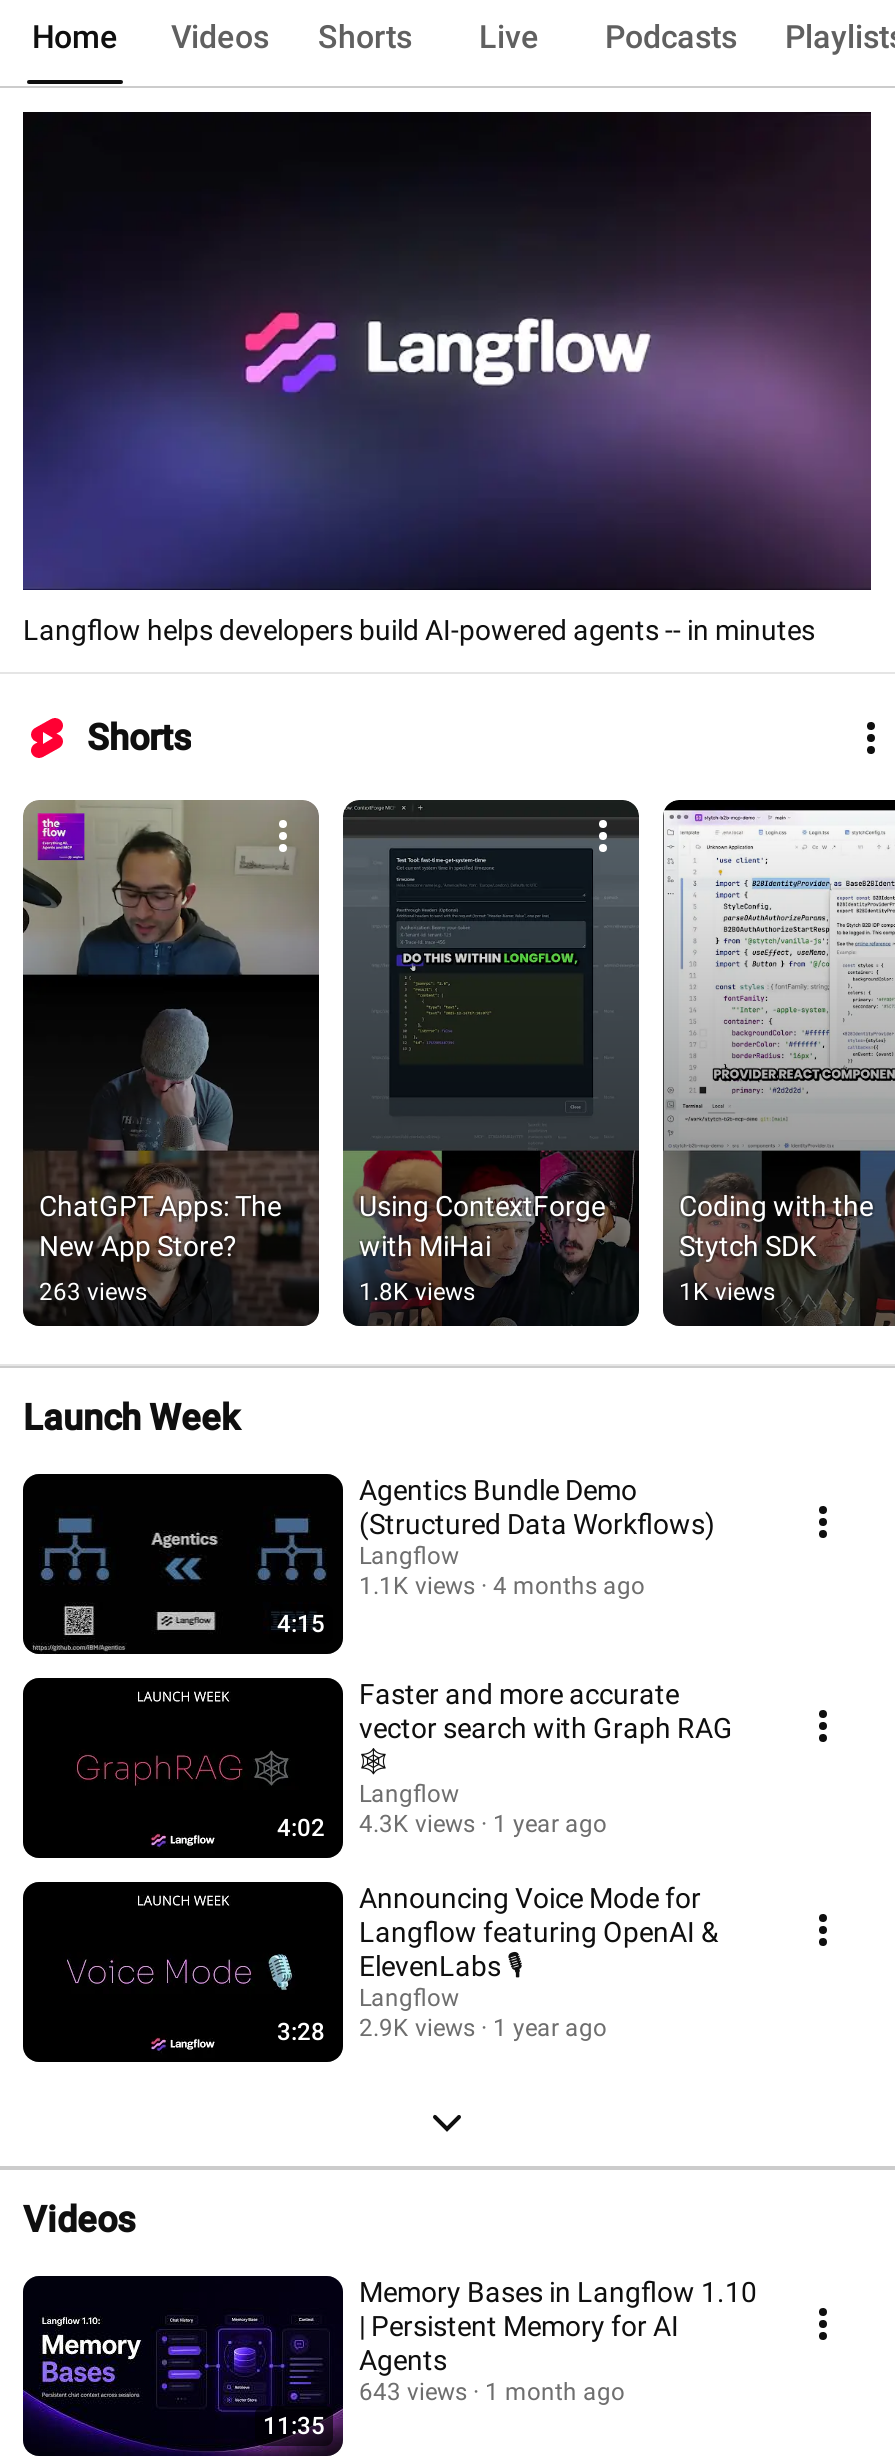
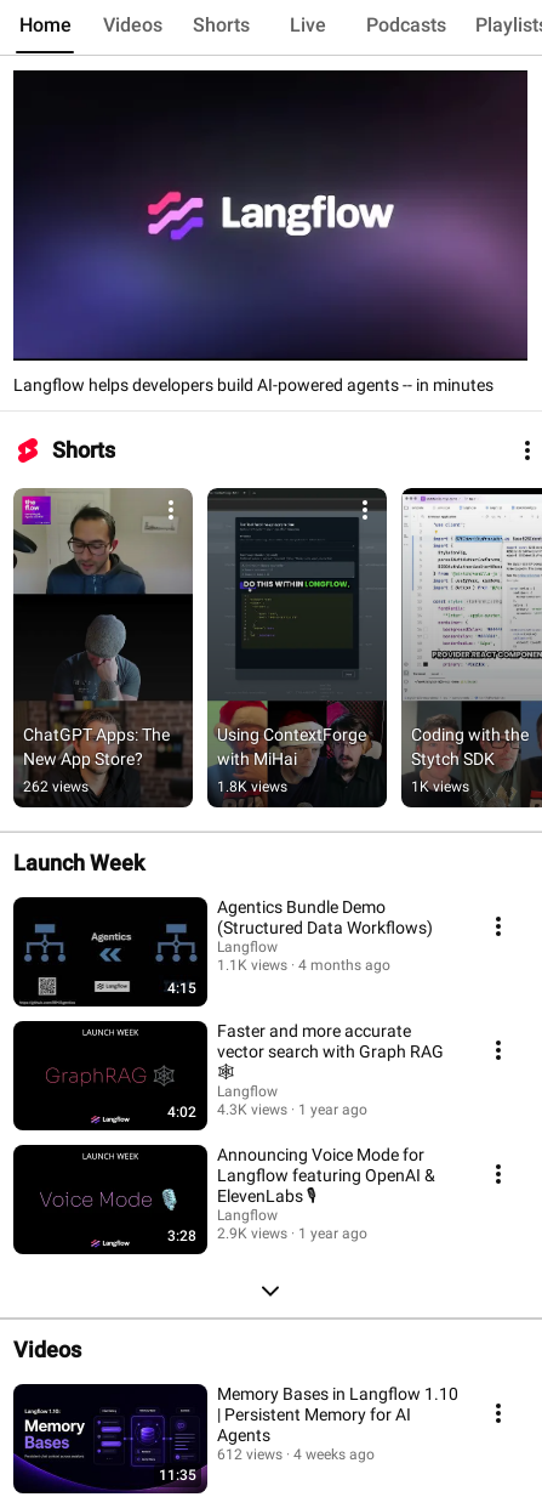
- 263 views
+ 262 views

- 643 views
+ 612 views

- 1 month ago
+ 4 weeks ago
